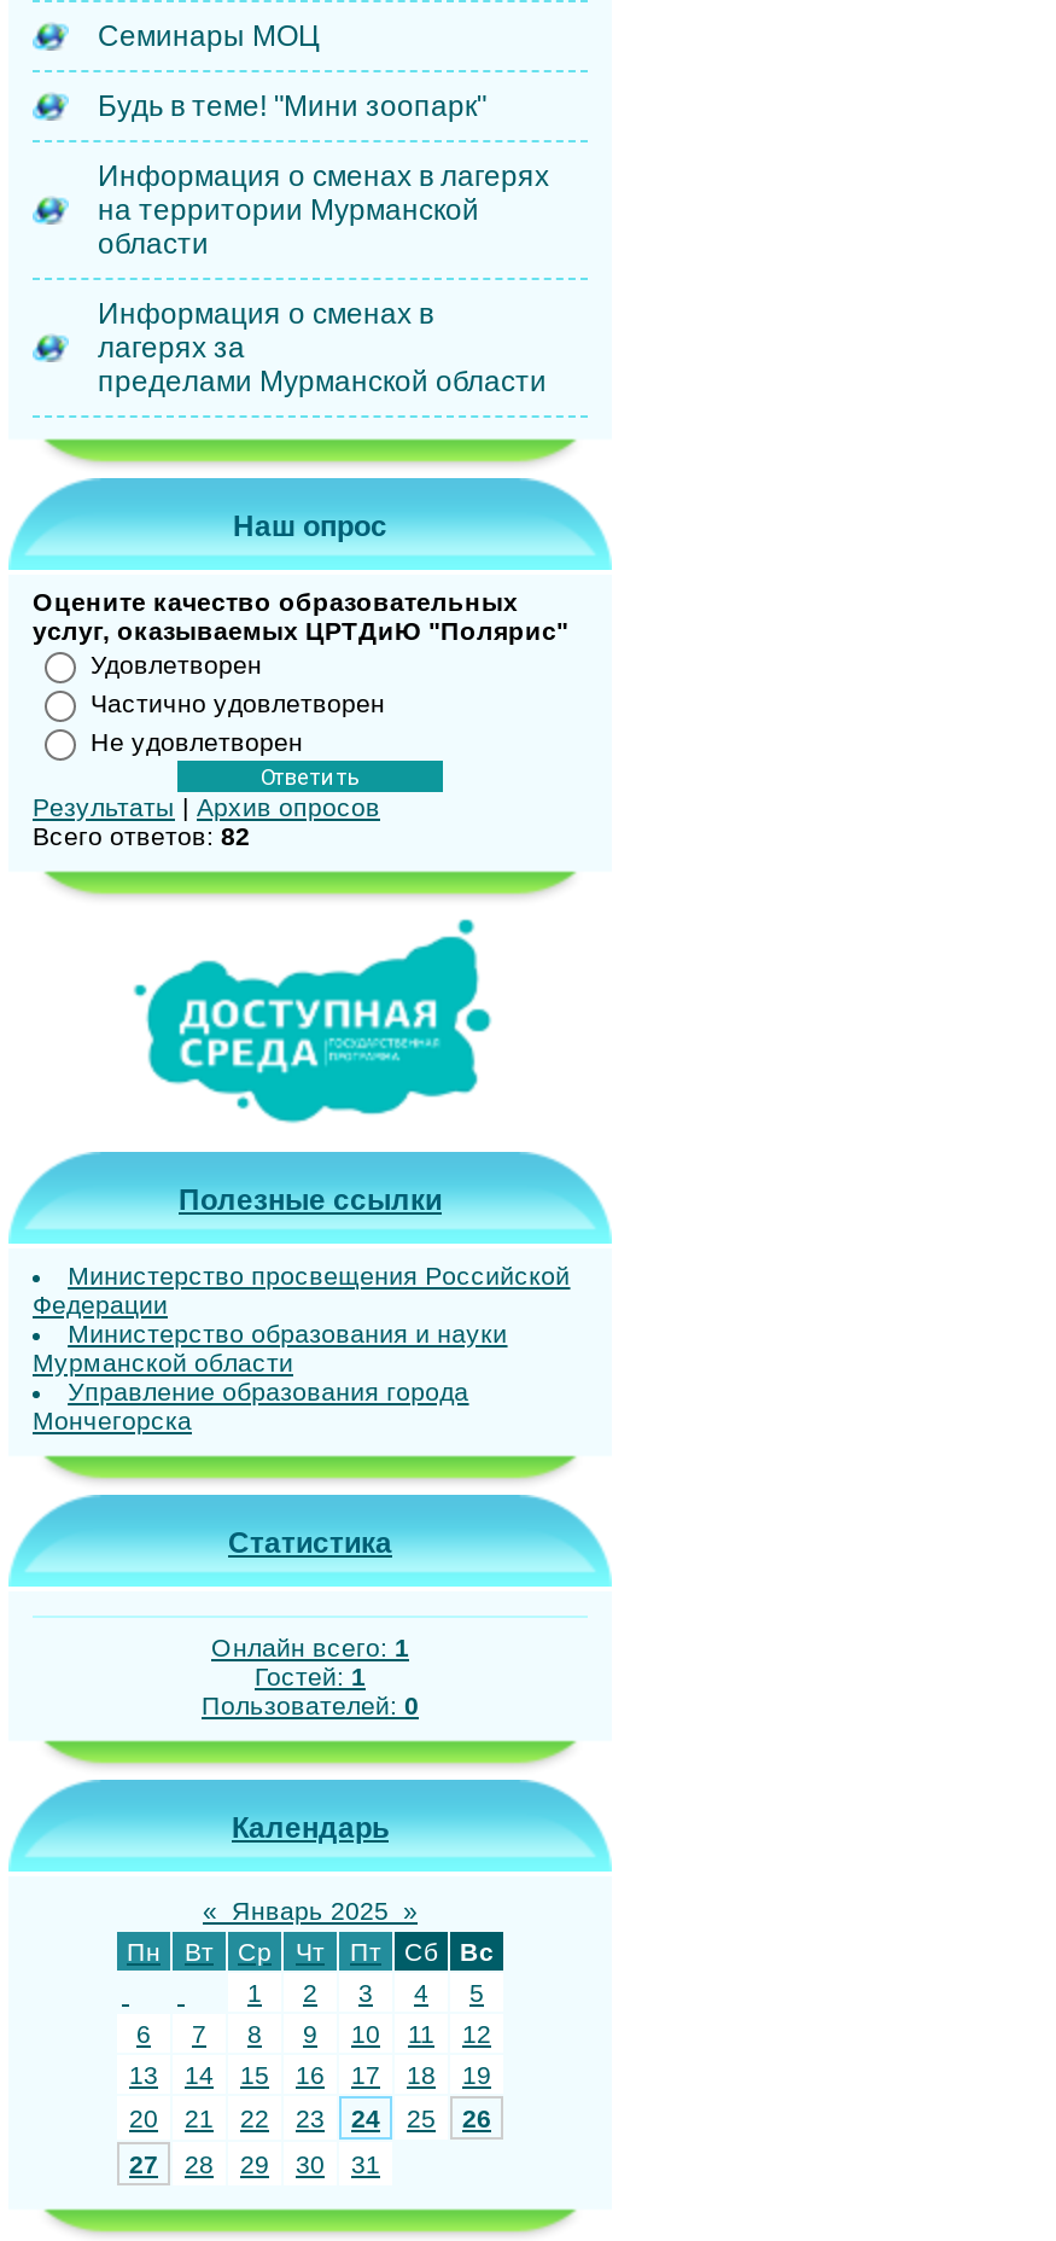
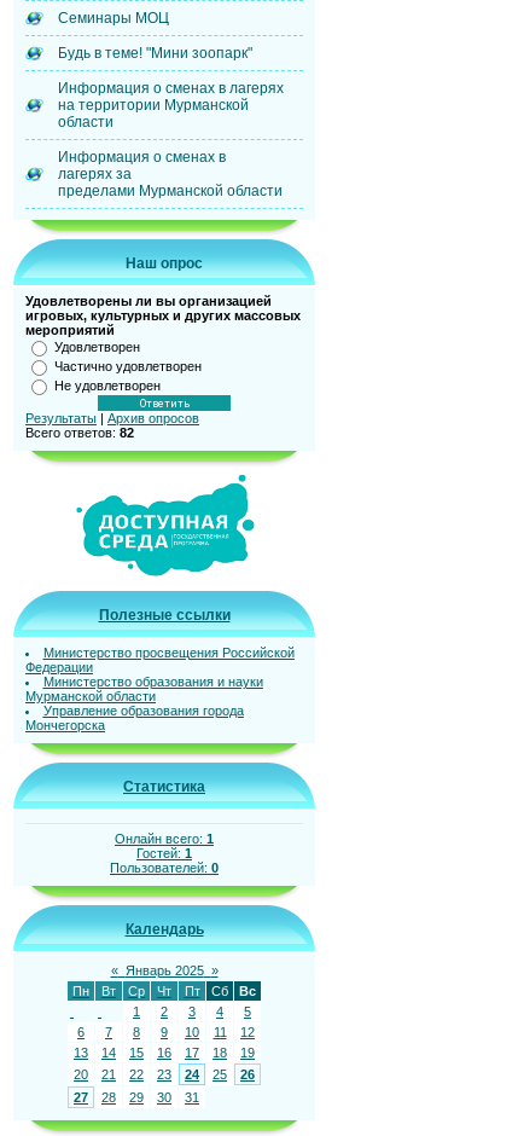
- Оцените качество образовательных
- услуг, оказываемых ЦРТДиЮ "Полярис"
+ Удовлетворены ли вы организацией
+ игровых, культурных и других массовых
+ мероприятий
